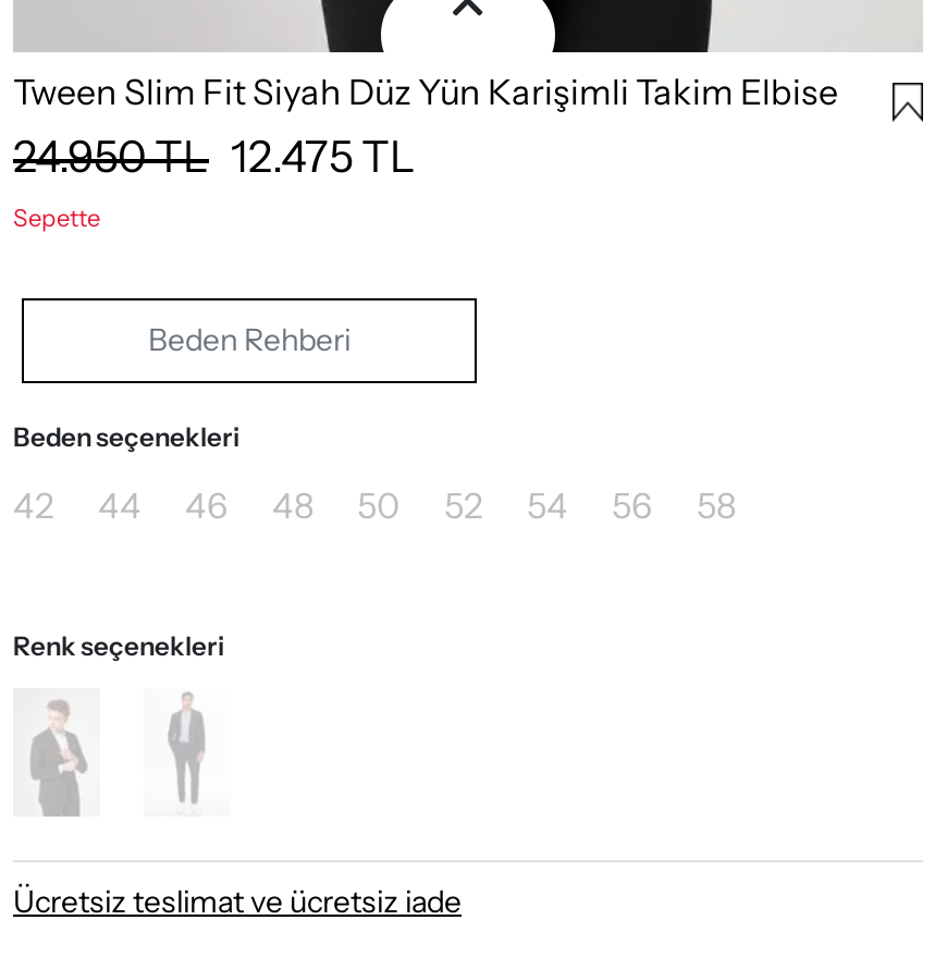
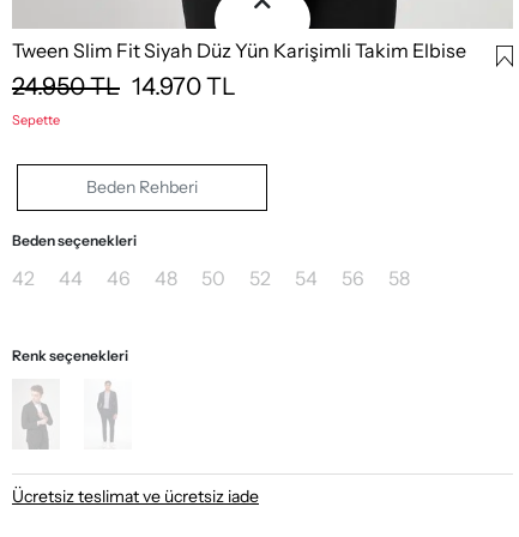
- 24.950TL 12.475 TL
+ 24.950TL 14.970 TL
